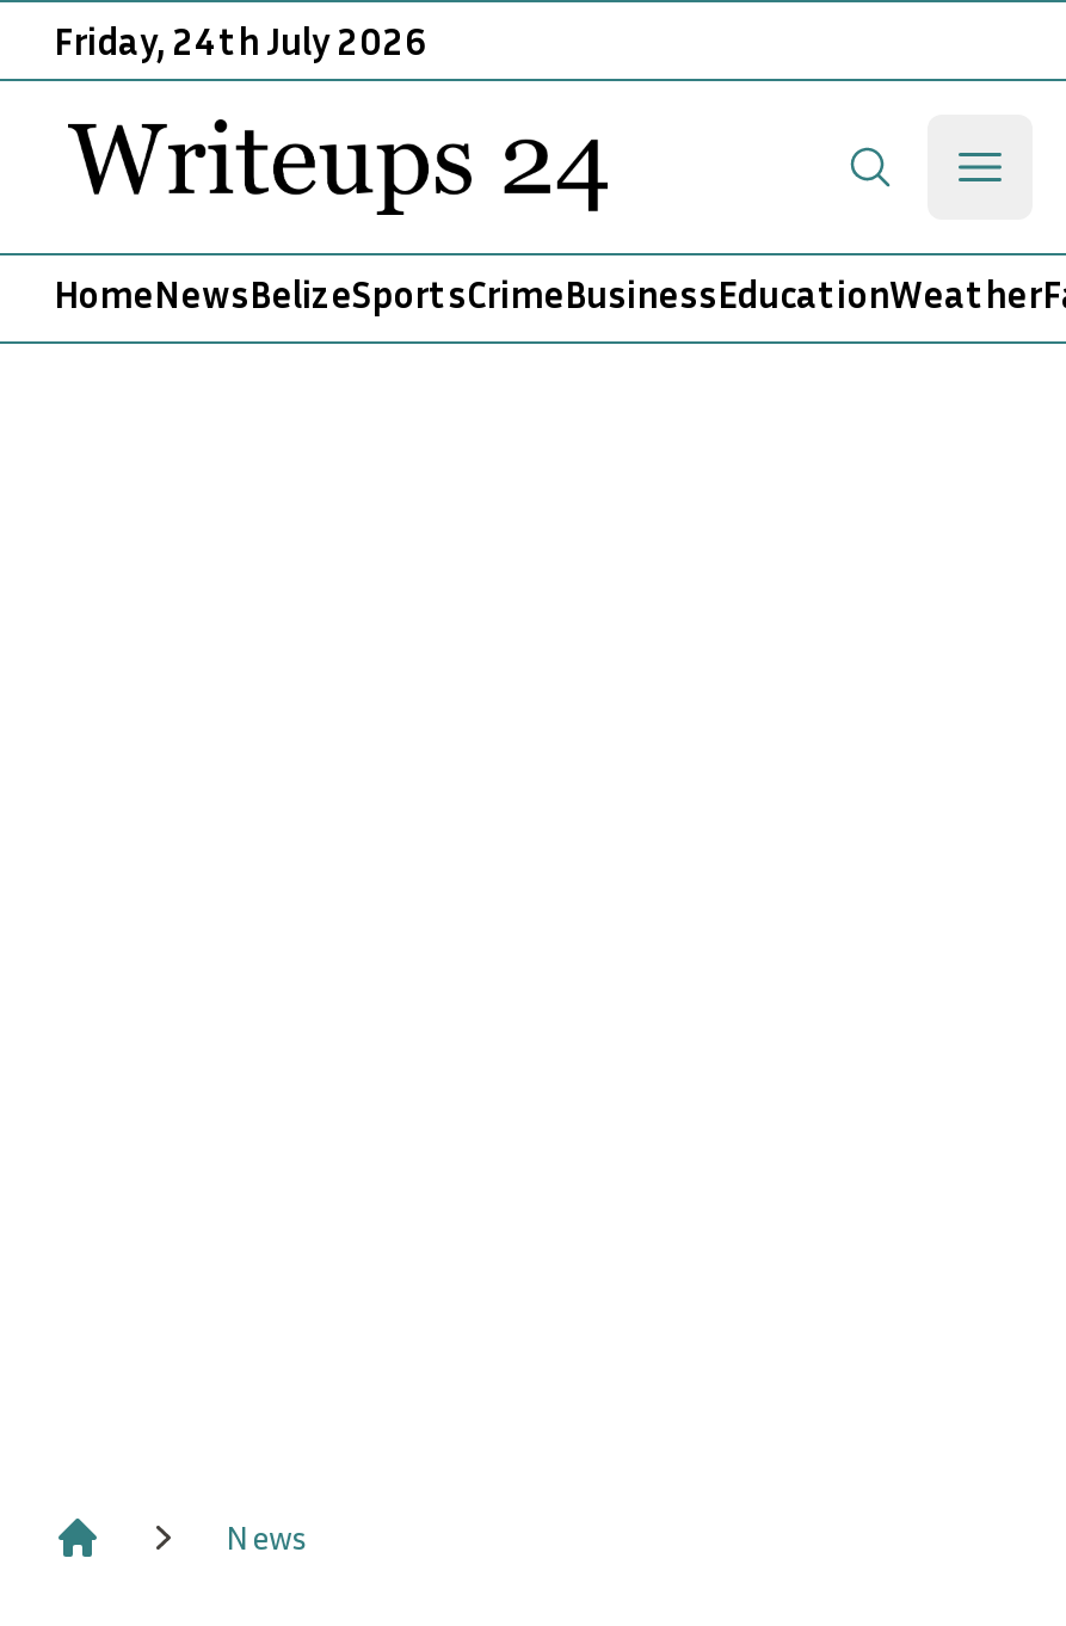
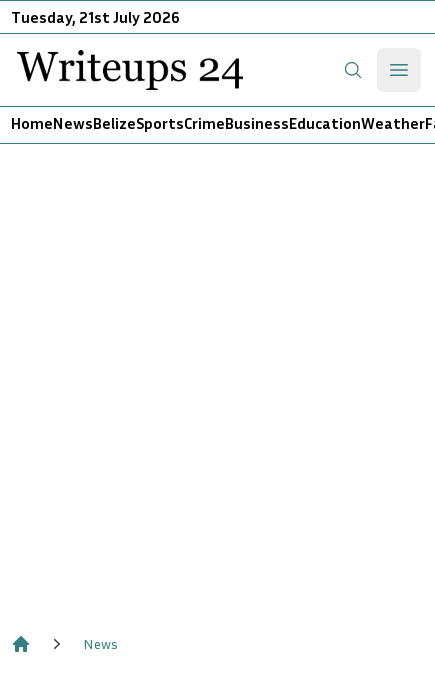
- Friday, 24th July 2026
+ Tuesday, 21st July 2026
